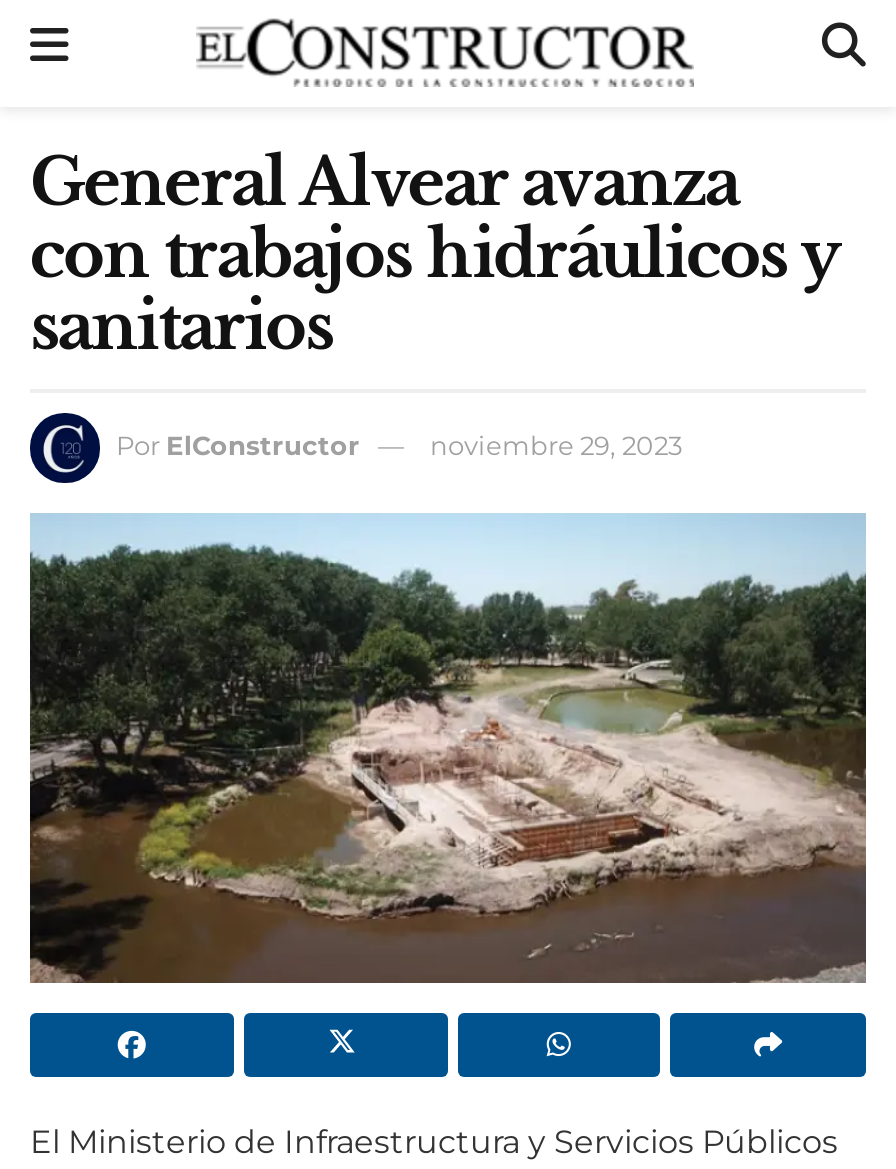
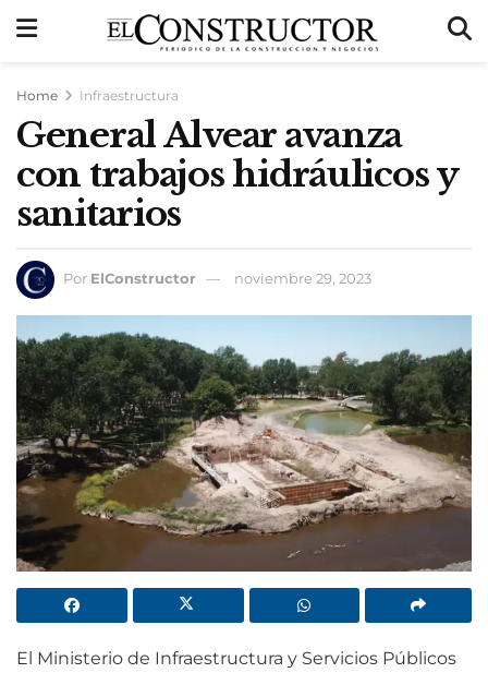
+ Home
+ Infraestructura
